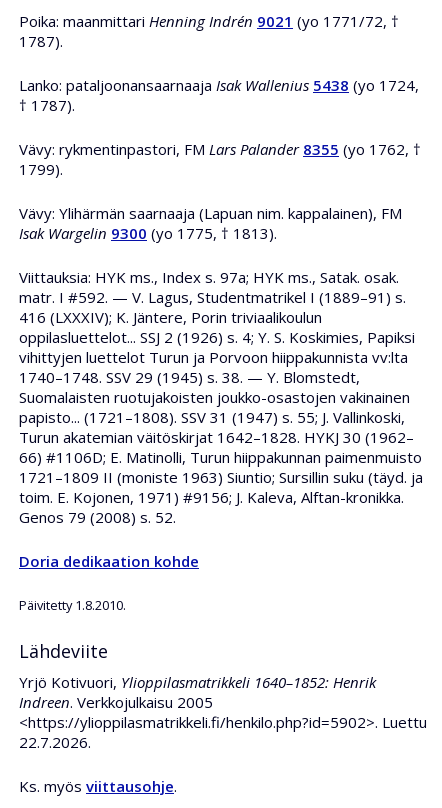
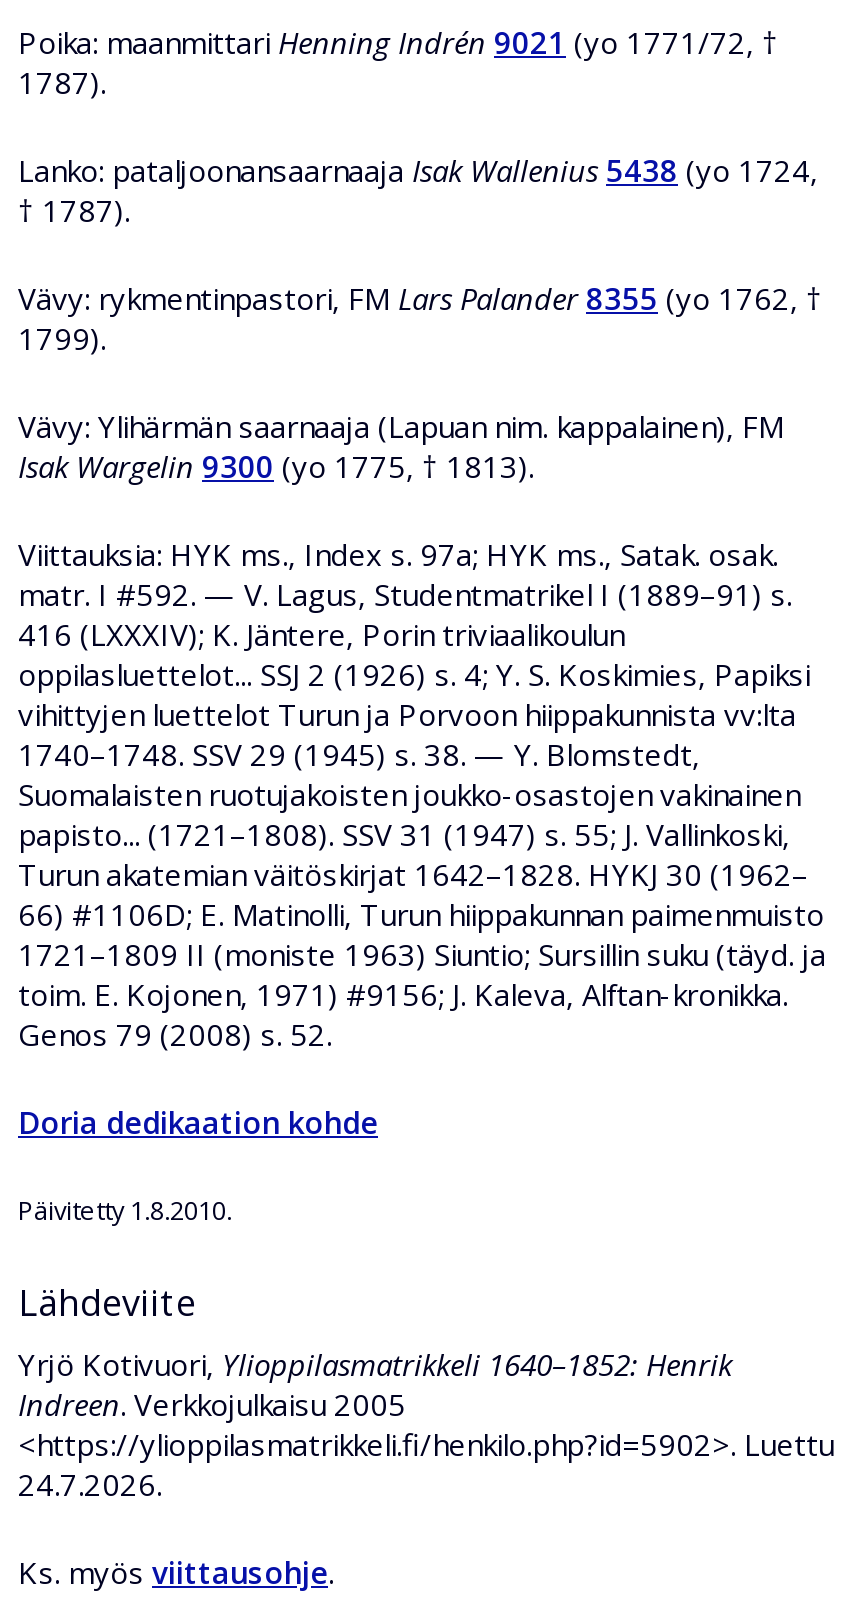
- 22.7.2026.
+ 24.7.2026.
